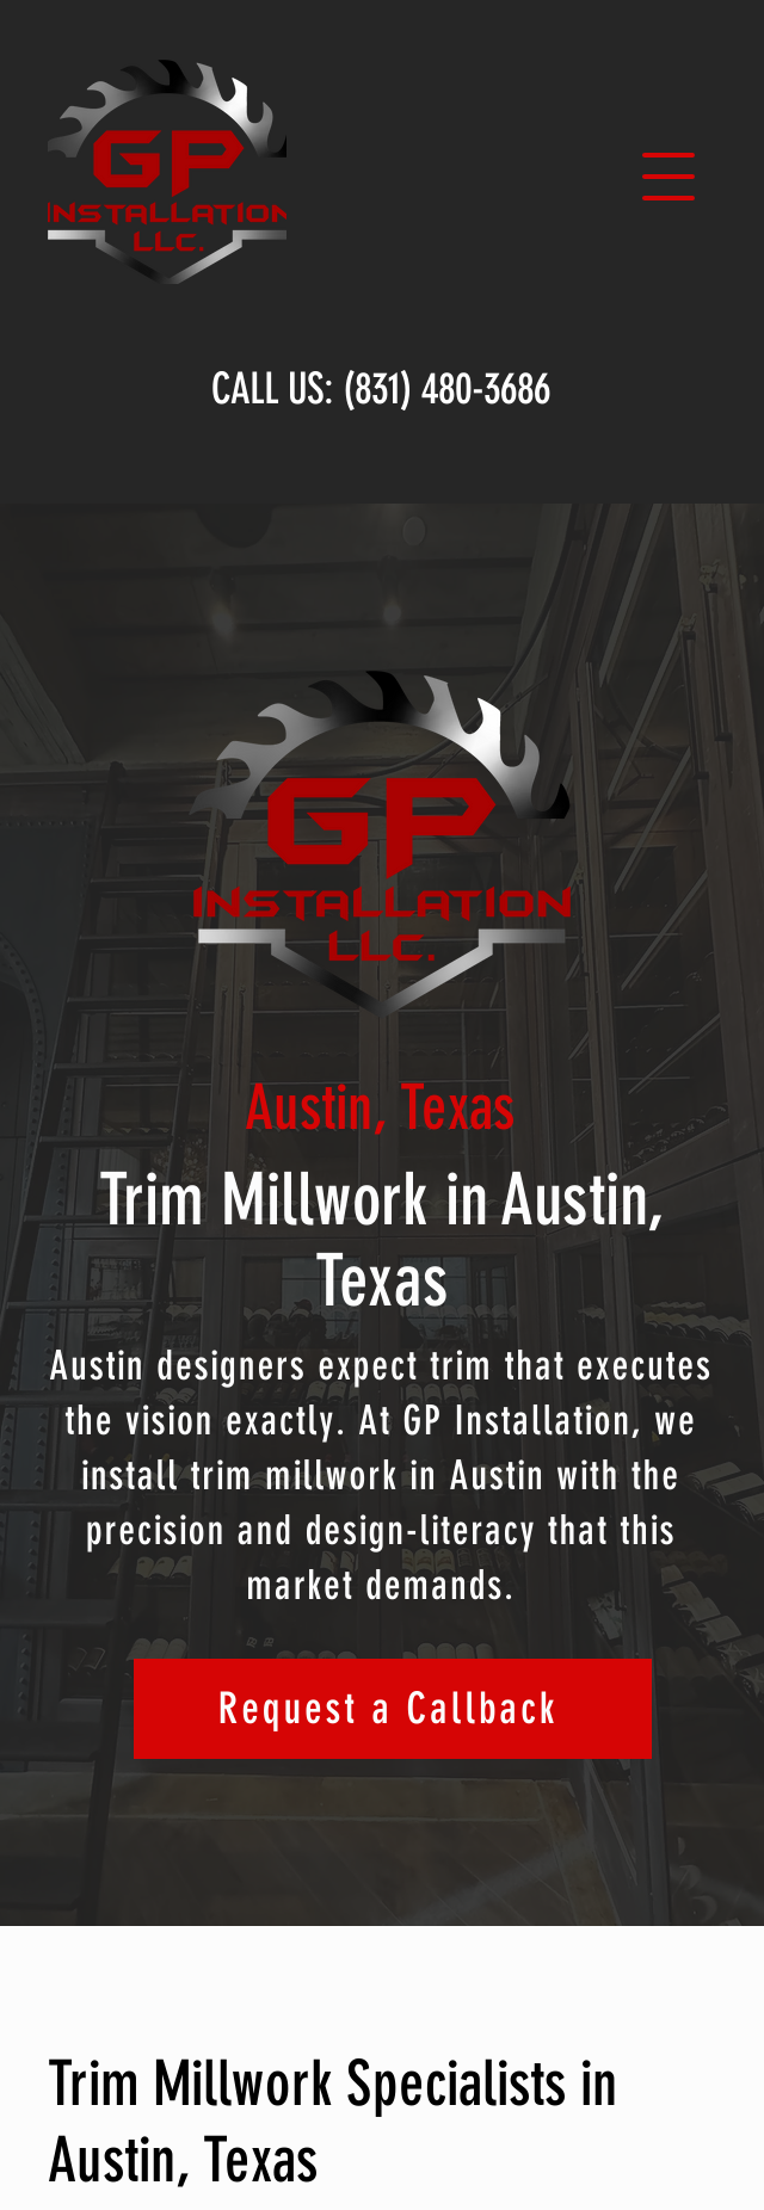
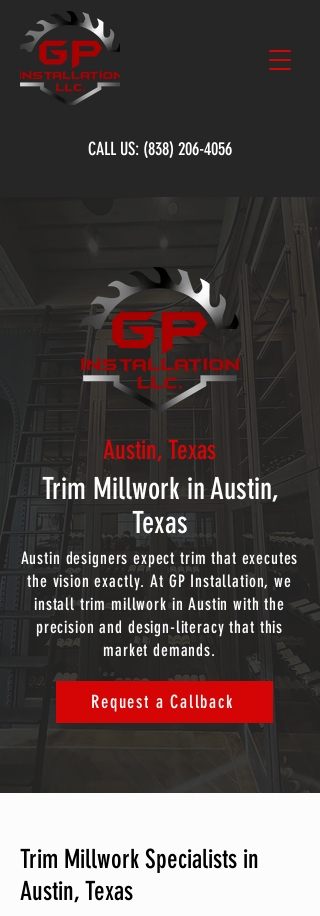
- CALL US: (831) 480-3686
+ CALL US: (838) 206-4056
